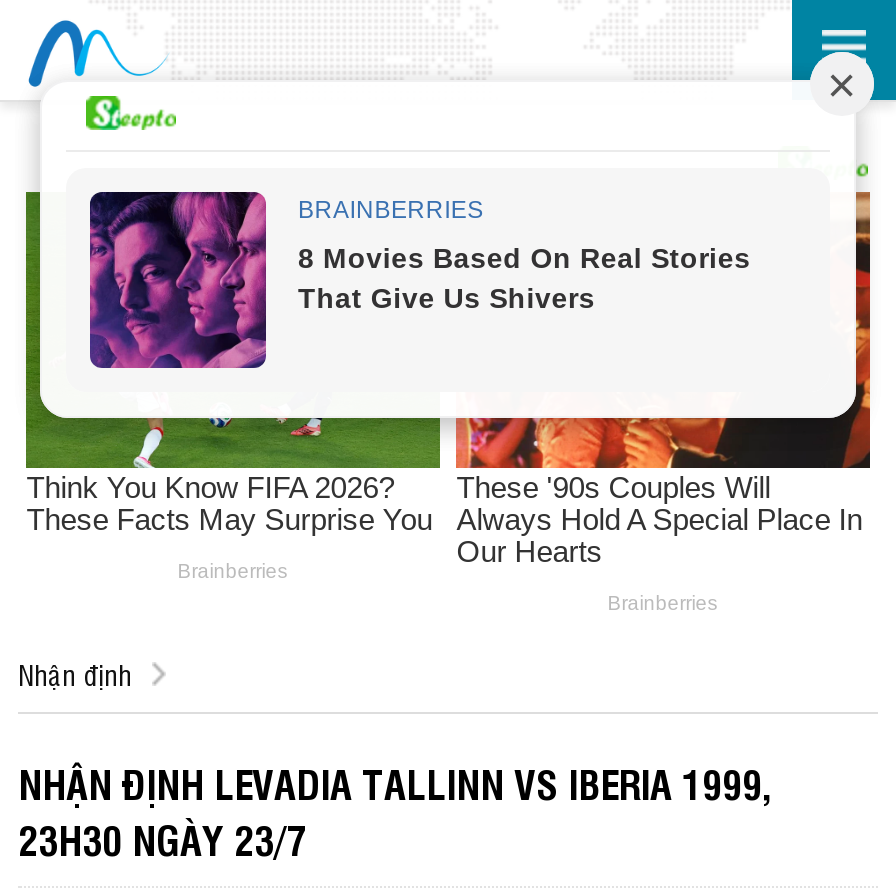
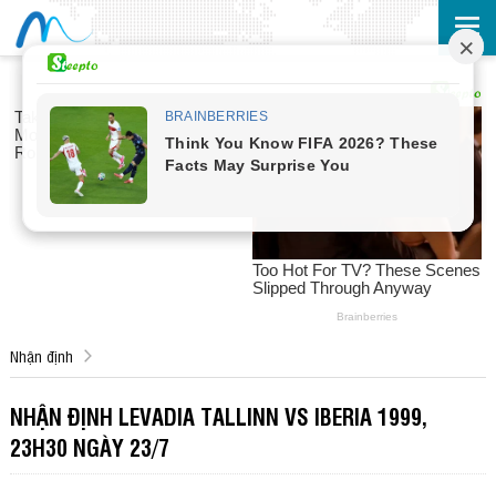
- [image]
+ [image]
